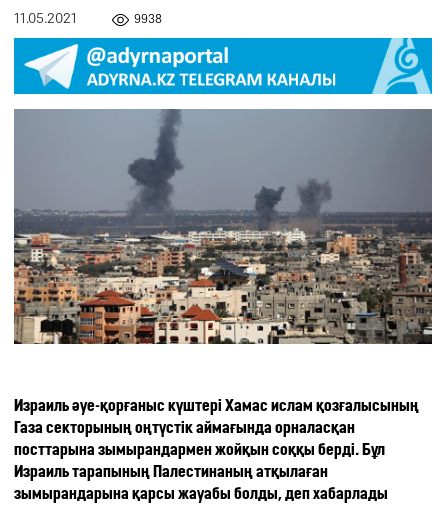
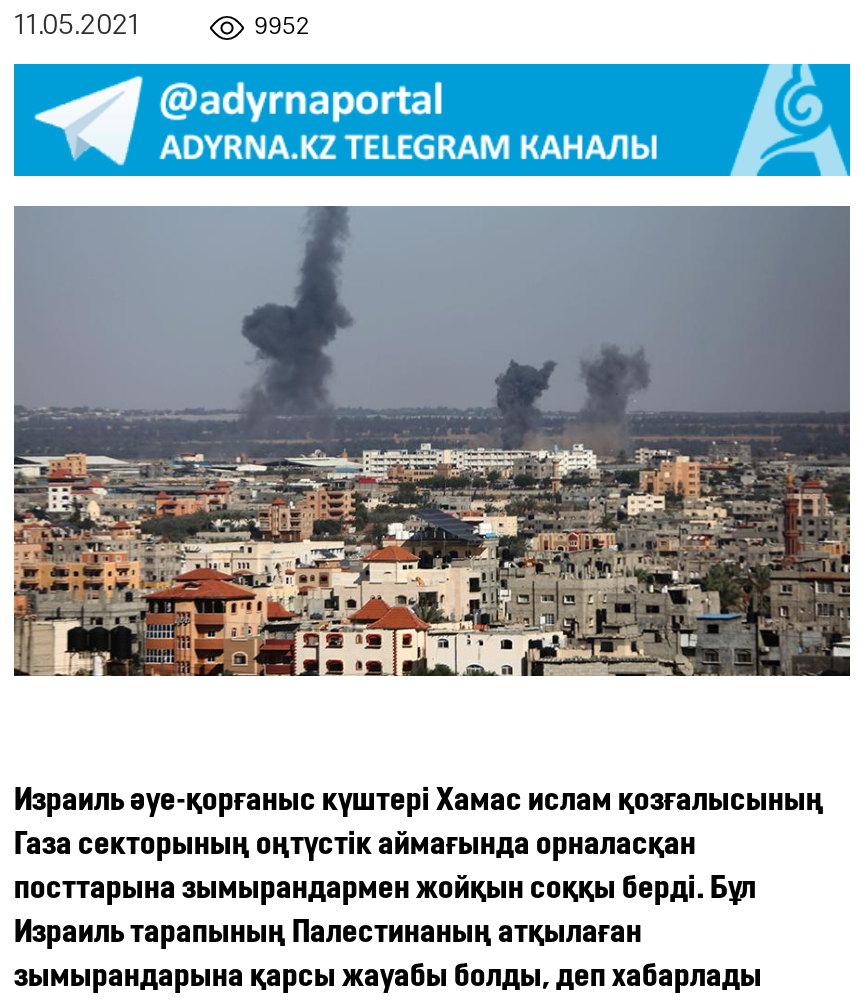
- 9938
+ 9952
